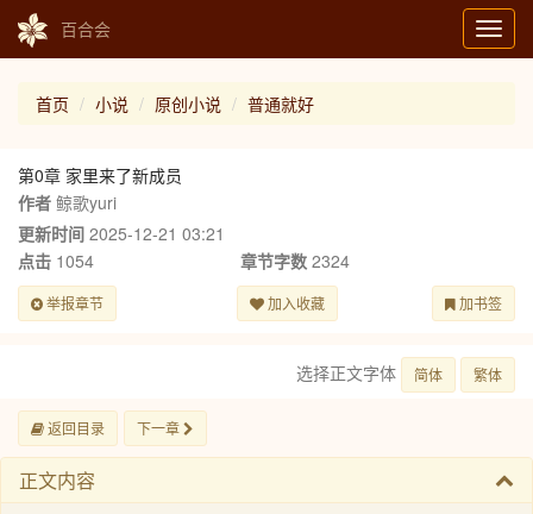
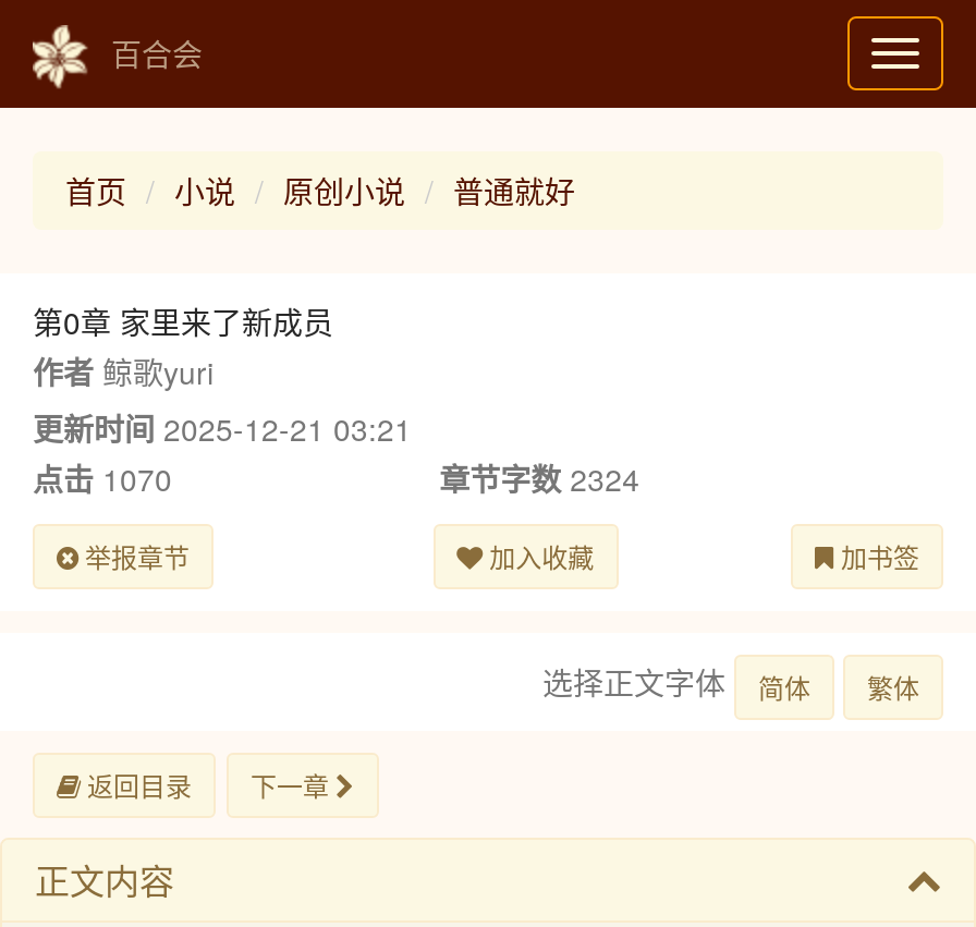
- 点击1054
+ 点击1070
